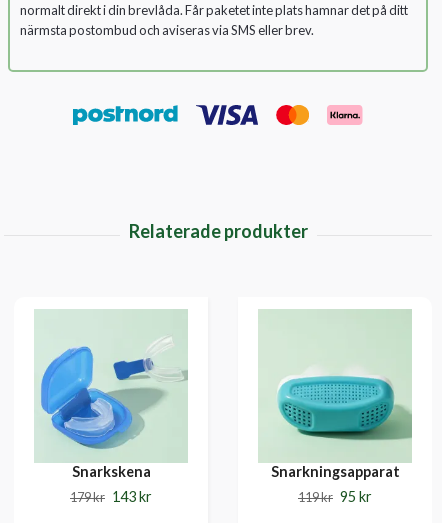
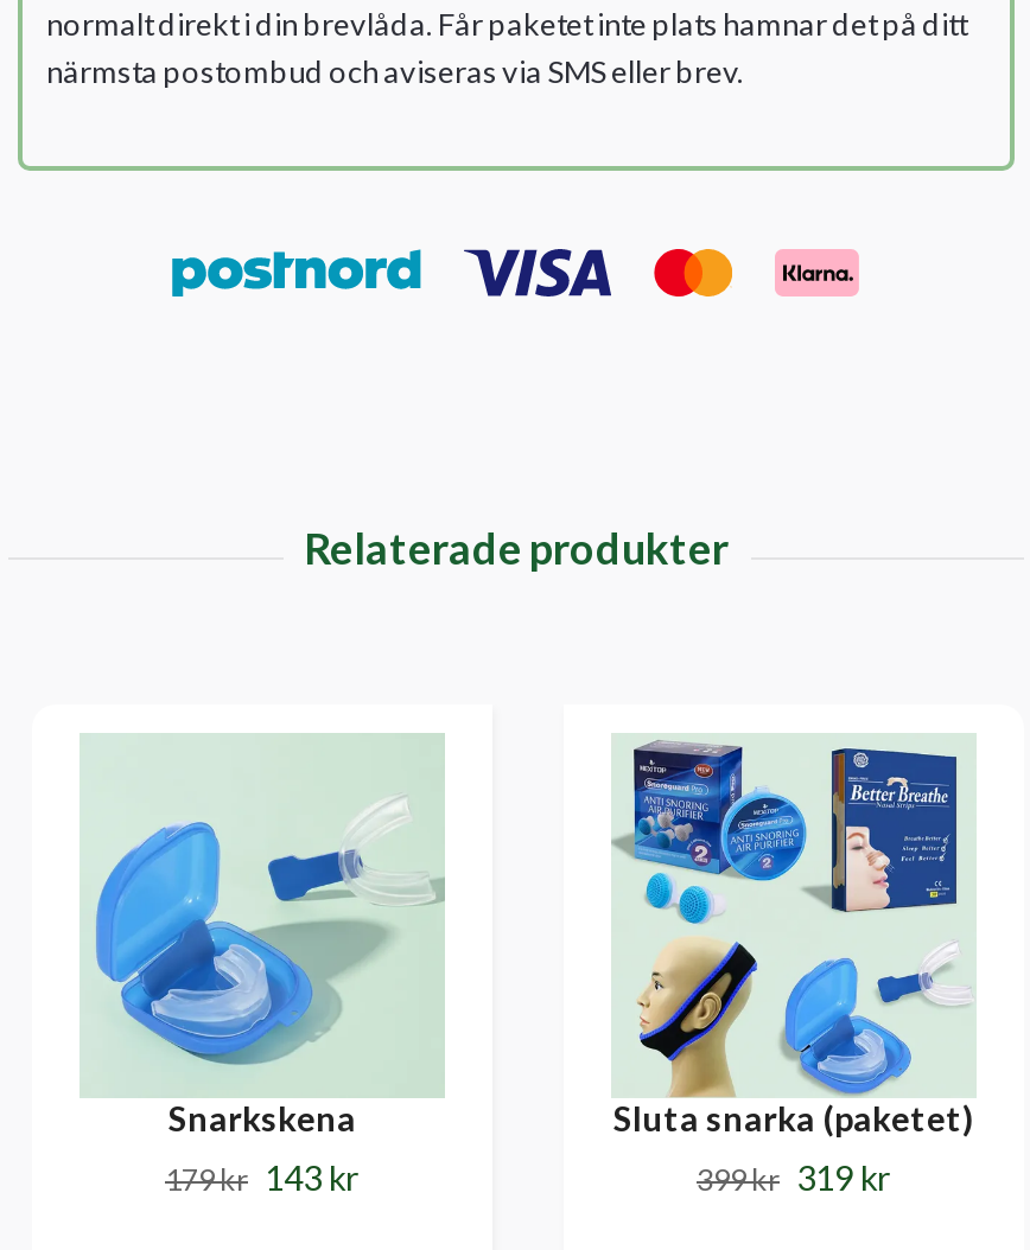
- [image]
- Snarkningsapparat
+ [image]
+ Sluta snarka (paketet)

- 119 kr 95 kr
+ 399 kr 319 kr
